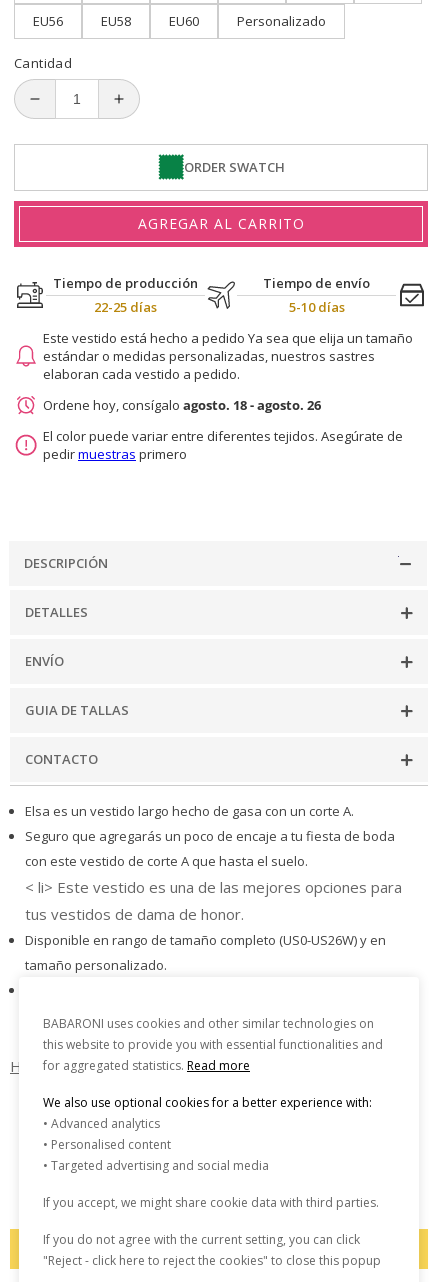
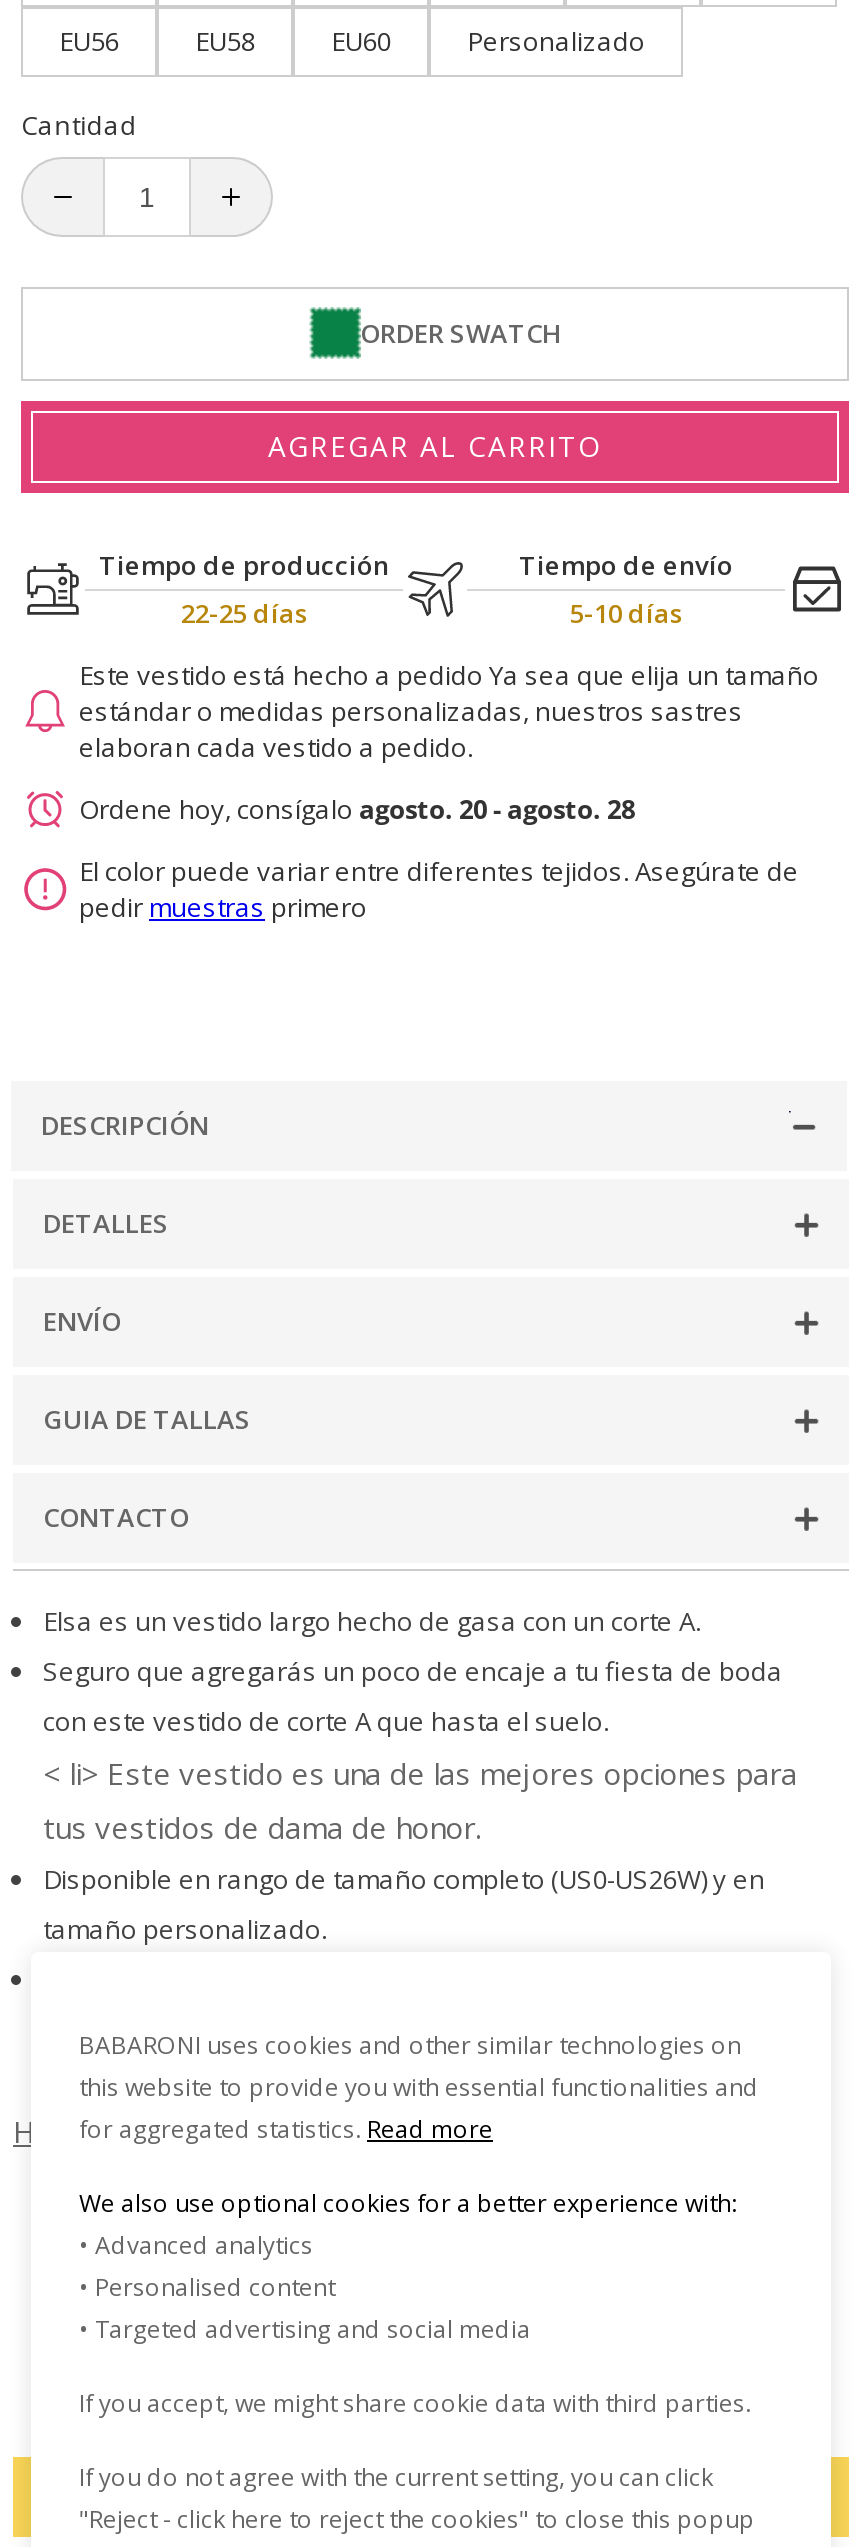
- Ordene hoy, consígalo agosto. 18 - agosto. 26
+ Ordene hoy, consígalo agosto. 20 - agosto. 28
